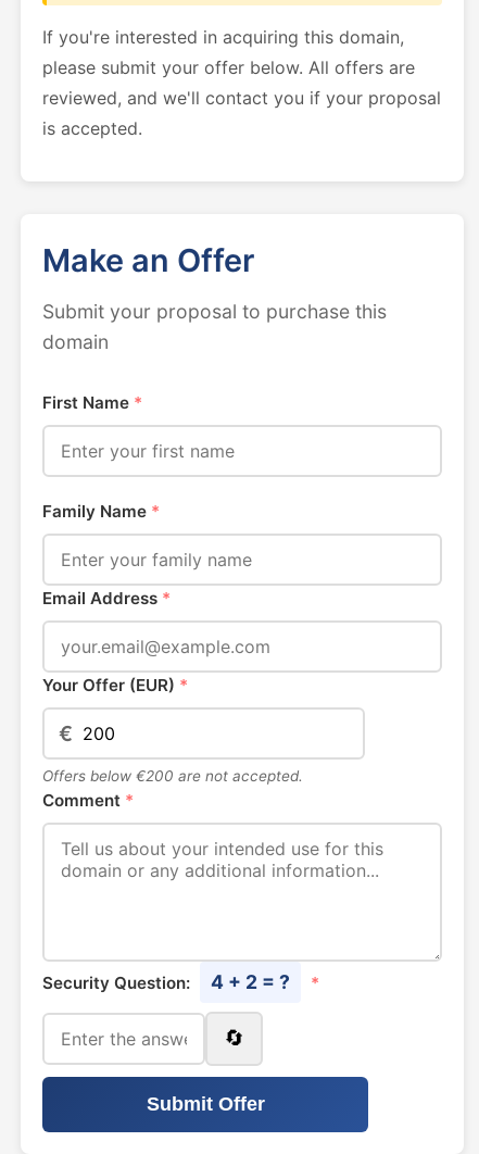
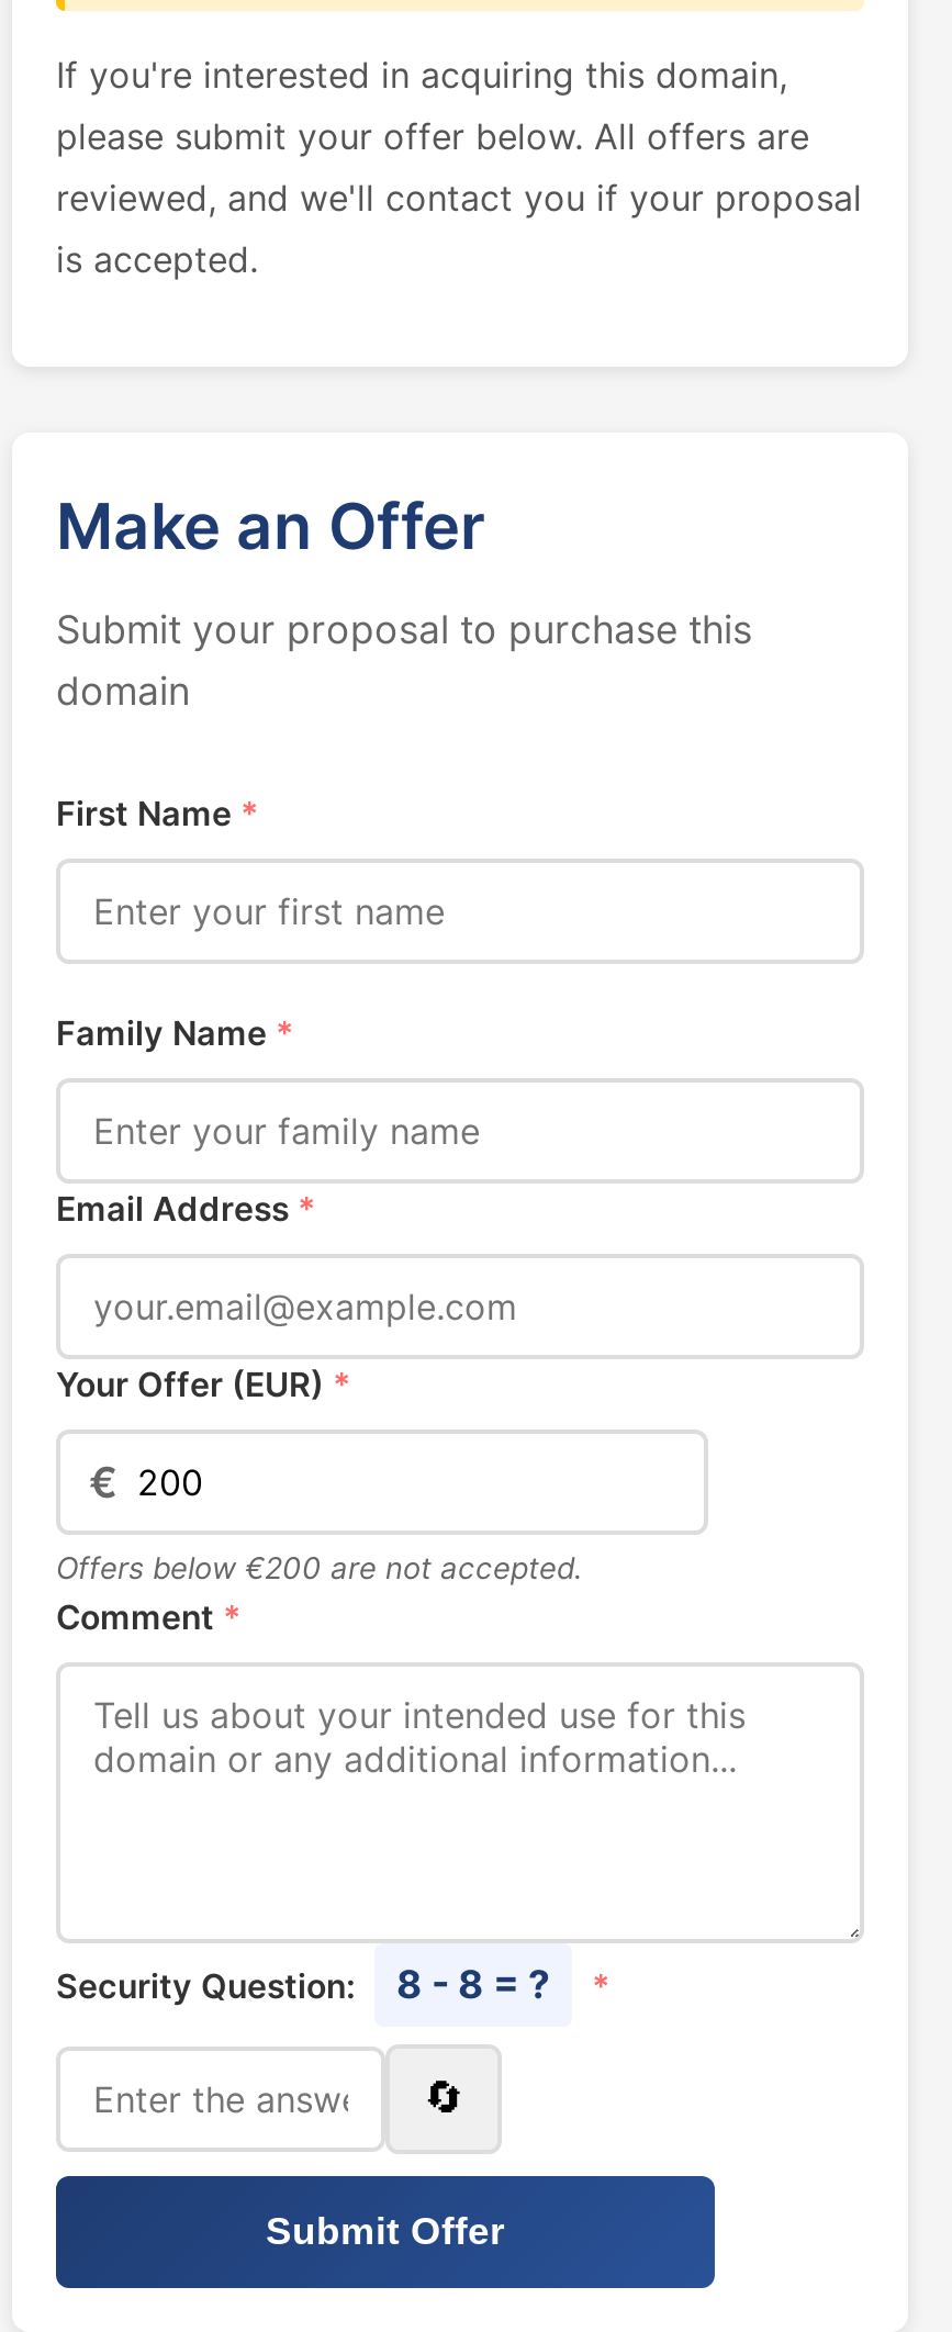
- 4 + 2 = ?
+ 8 - 8 = ?
